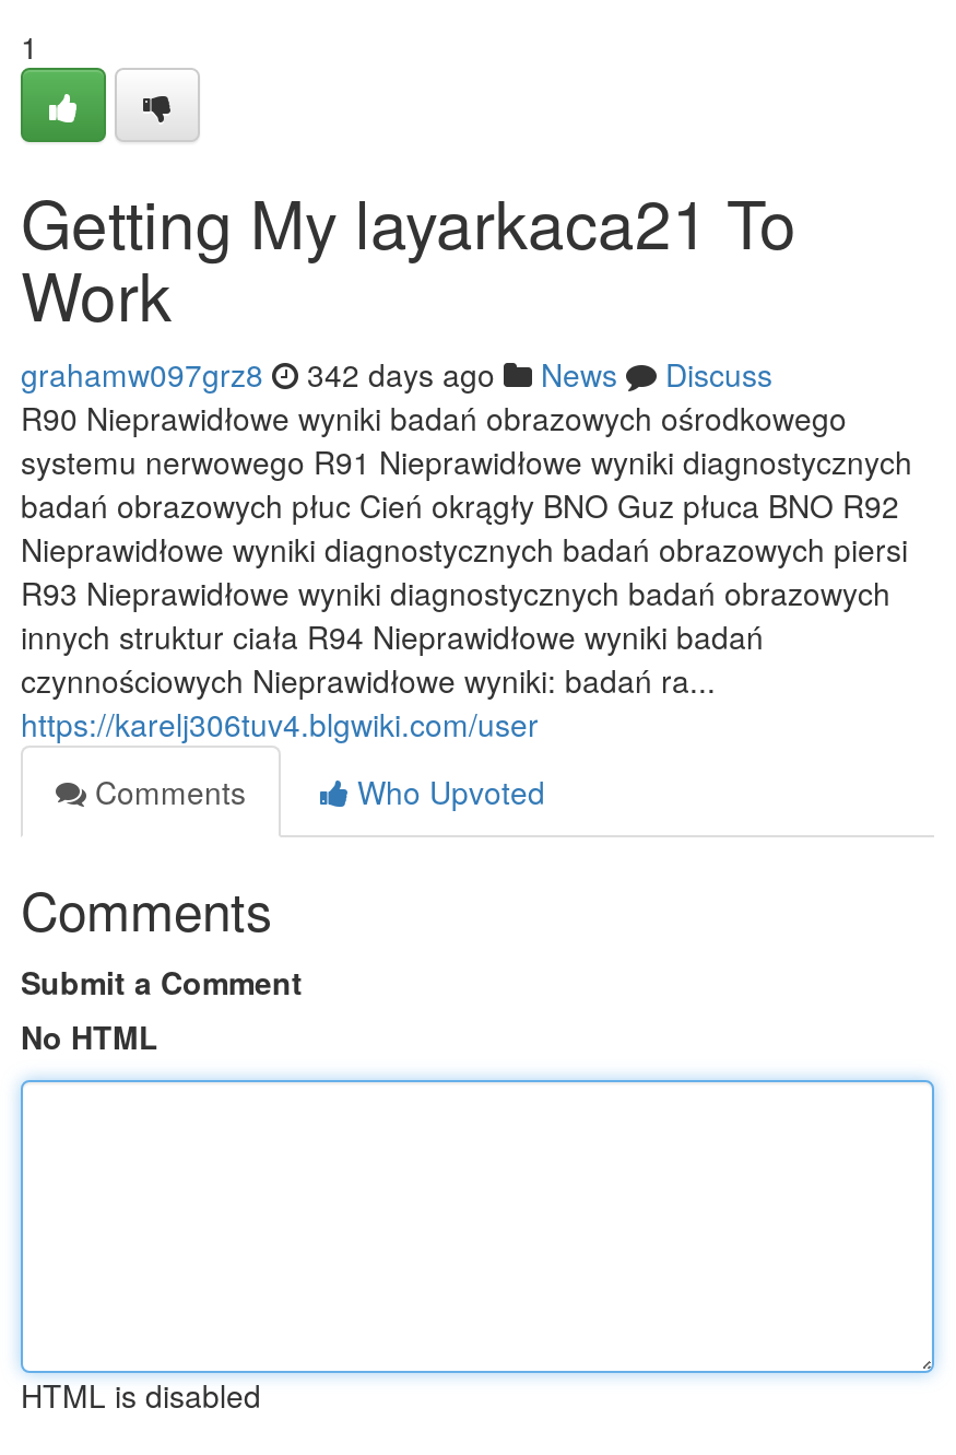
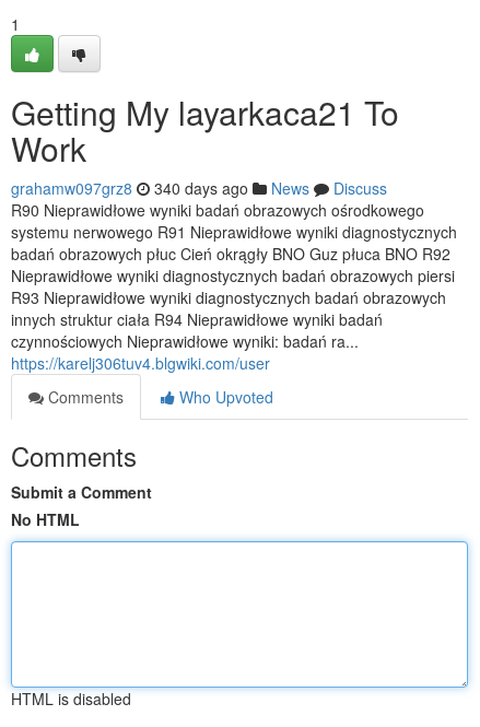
- grahamw097grz8 342 days ago News Discuss
+ grahamw097grz8 340 days ago News Discuss
